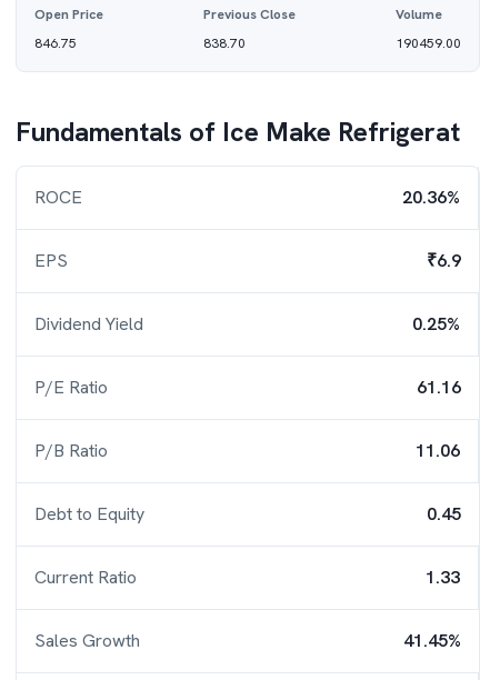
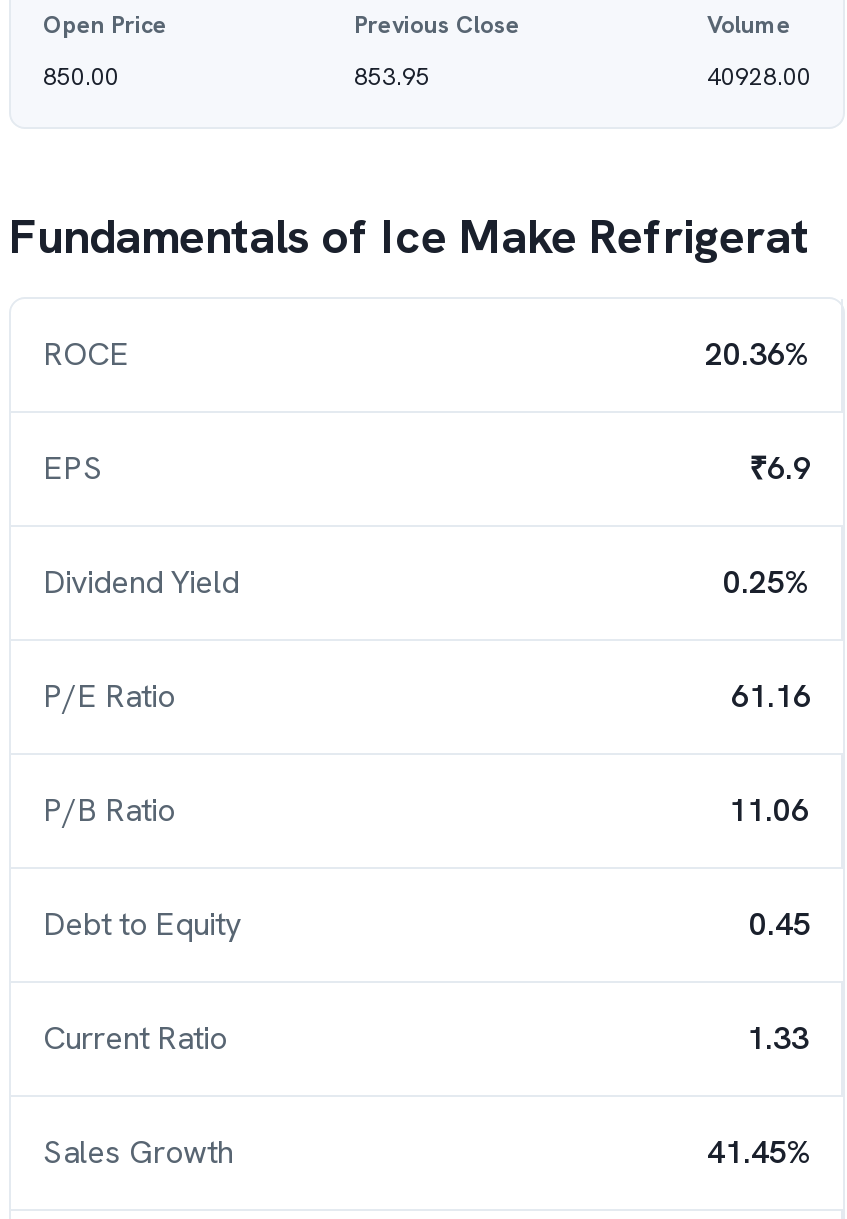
- 846.75
+ 850.00

- 838.70
+ 853.95

- 190459.00
+ 40928.00
